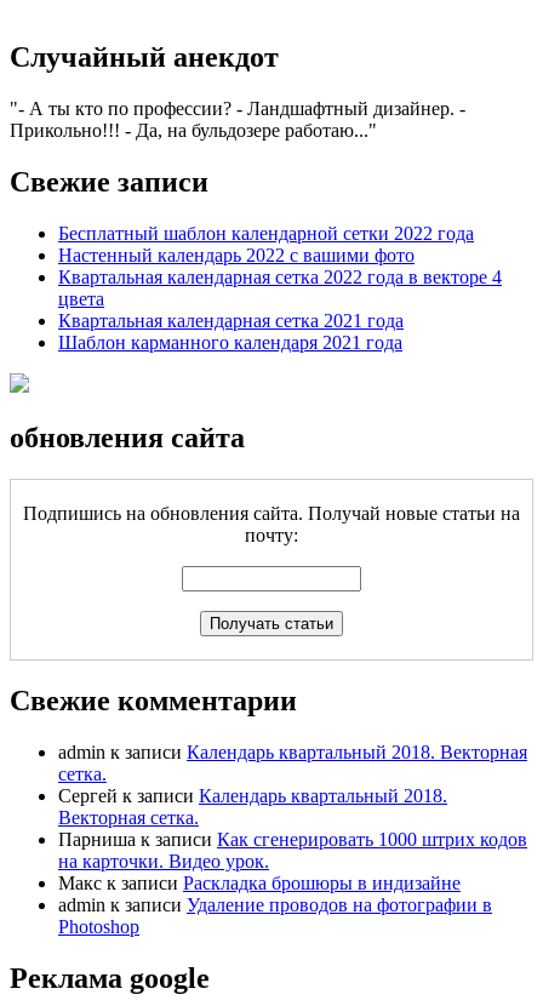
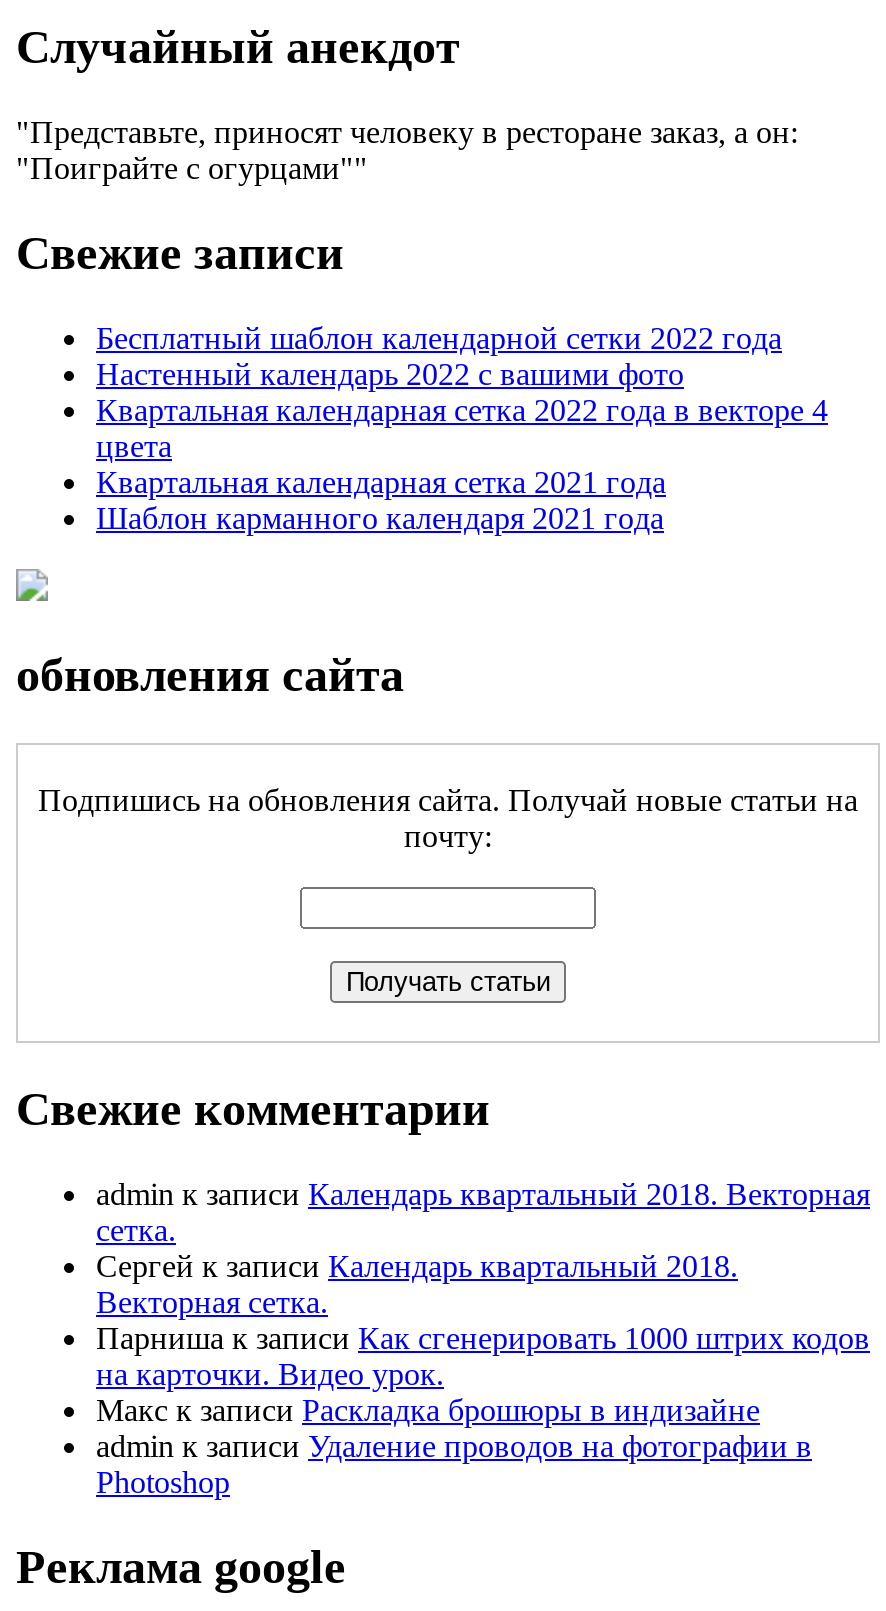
- - А ты кто по профессии? - Ландшафтный дизайнер. -
- Прикольно!!! - Да, на бульдозере работаю...
+ Представьте, приносят человеку в ресторане заказ, а он:
+ "Поиграйте с огурцами"
